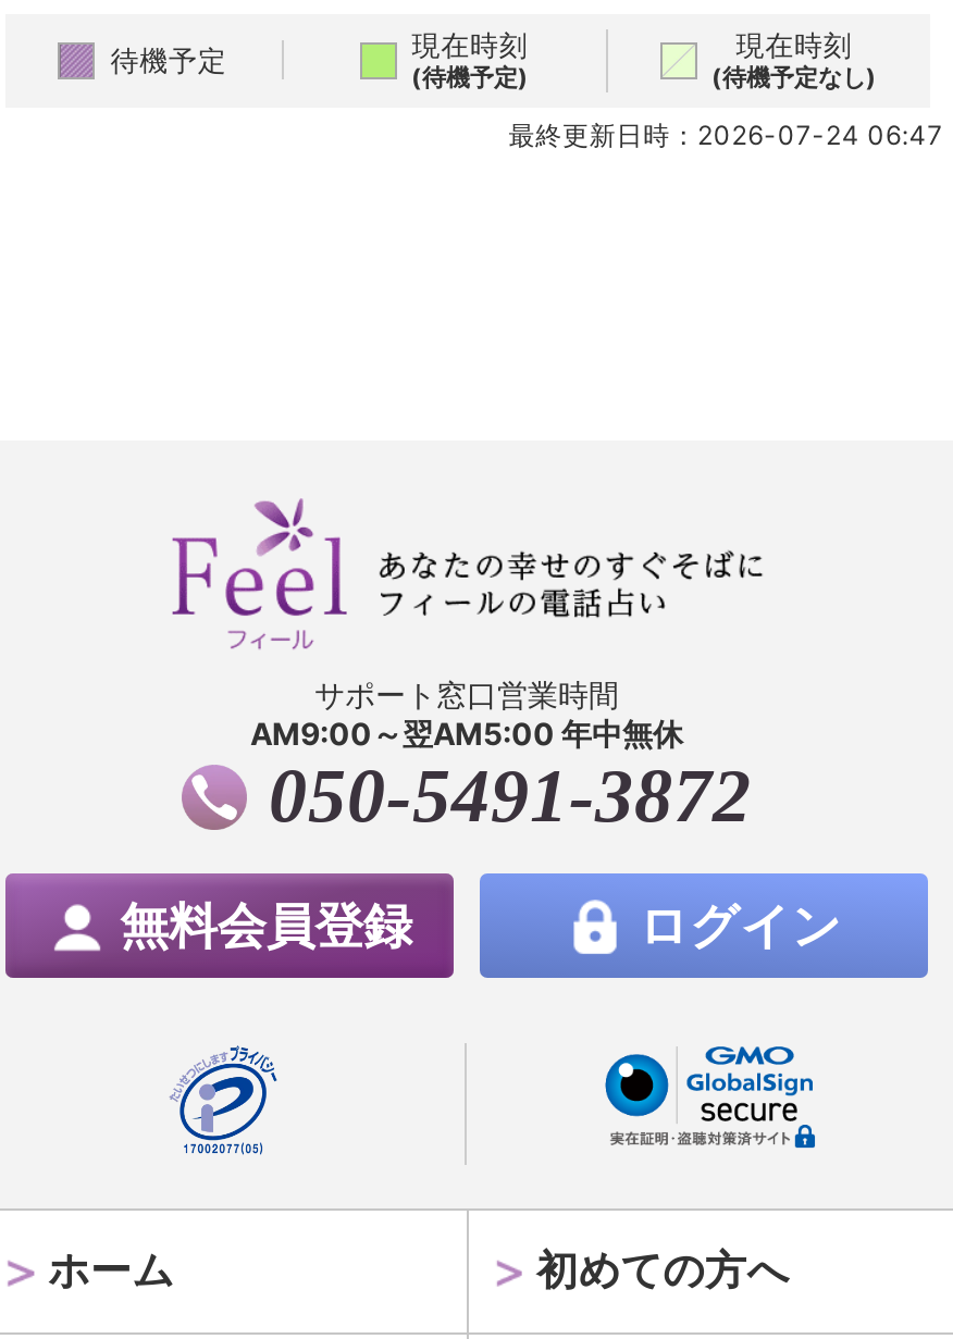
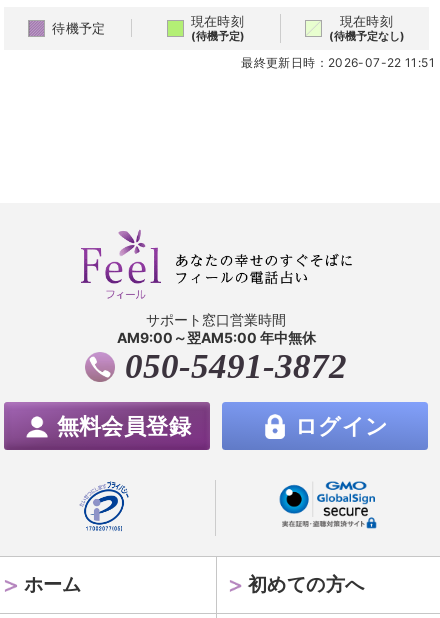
- 最終更新日時：2026-07-24 06:47
+ 最終更新日時：2026-07-22 11:51
